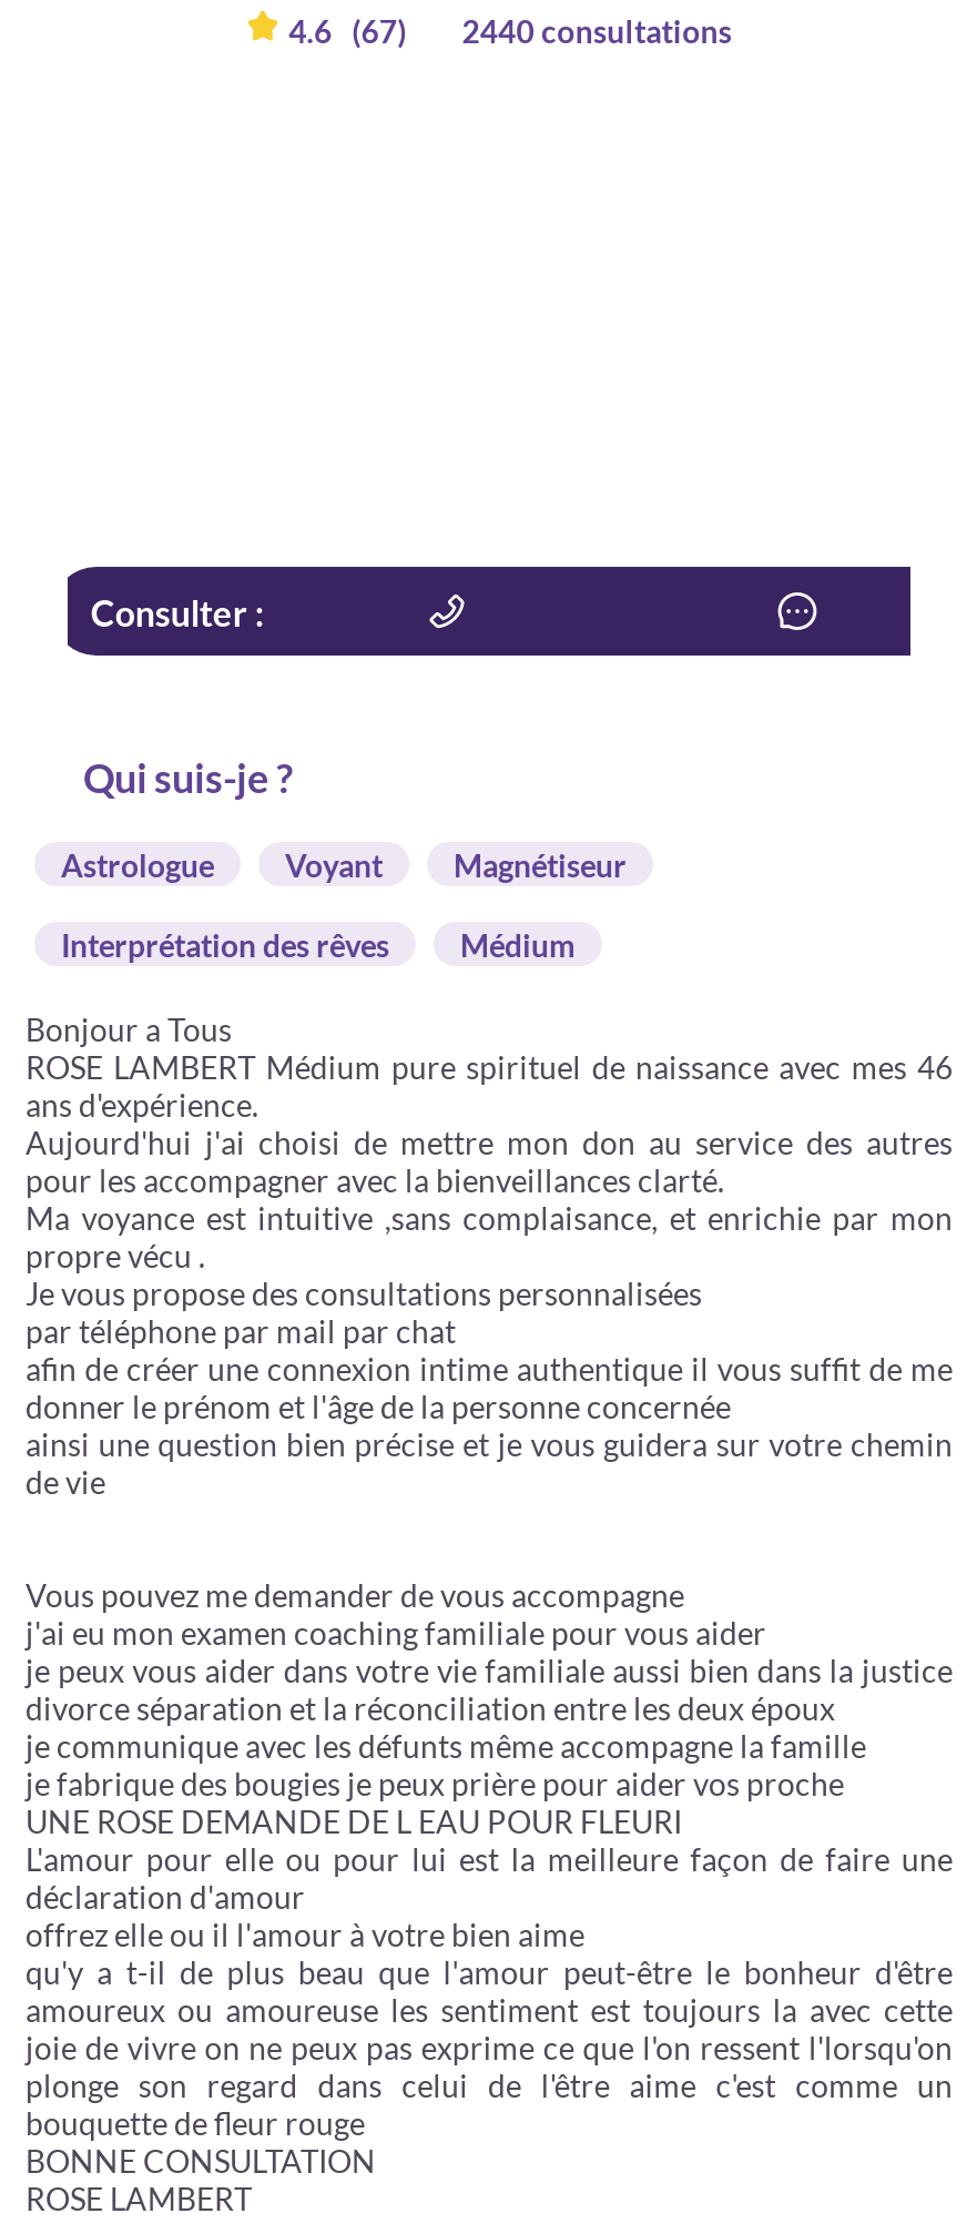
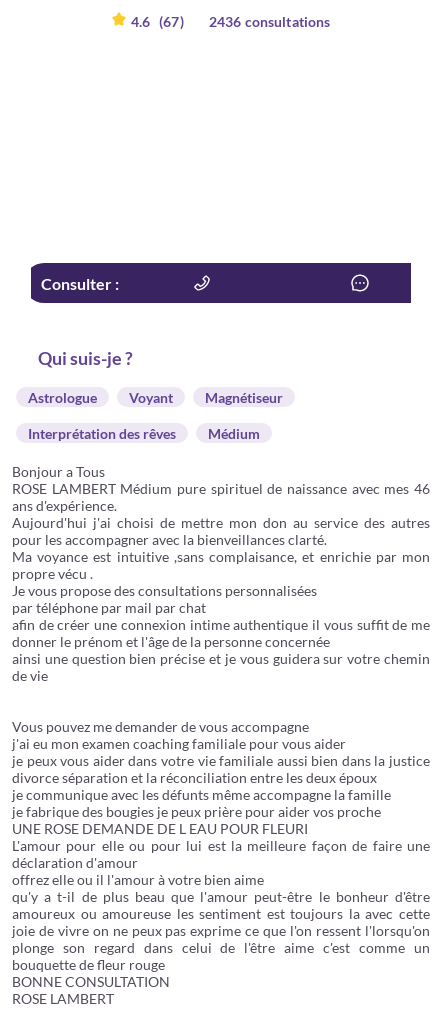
- 2440 consultations
+ 2436 consultations
